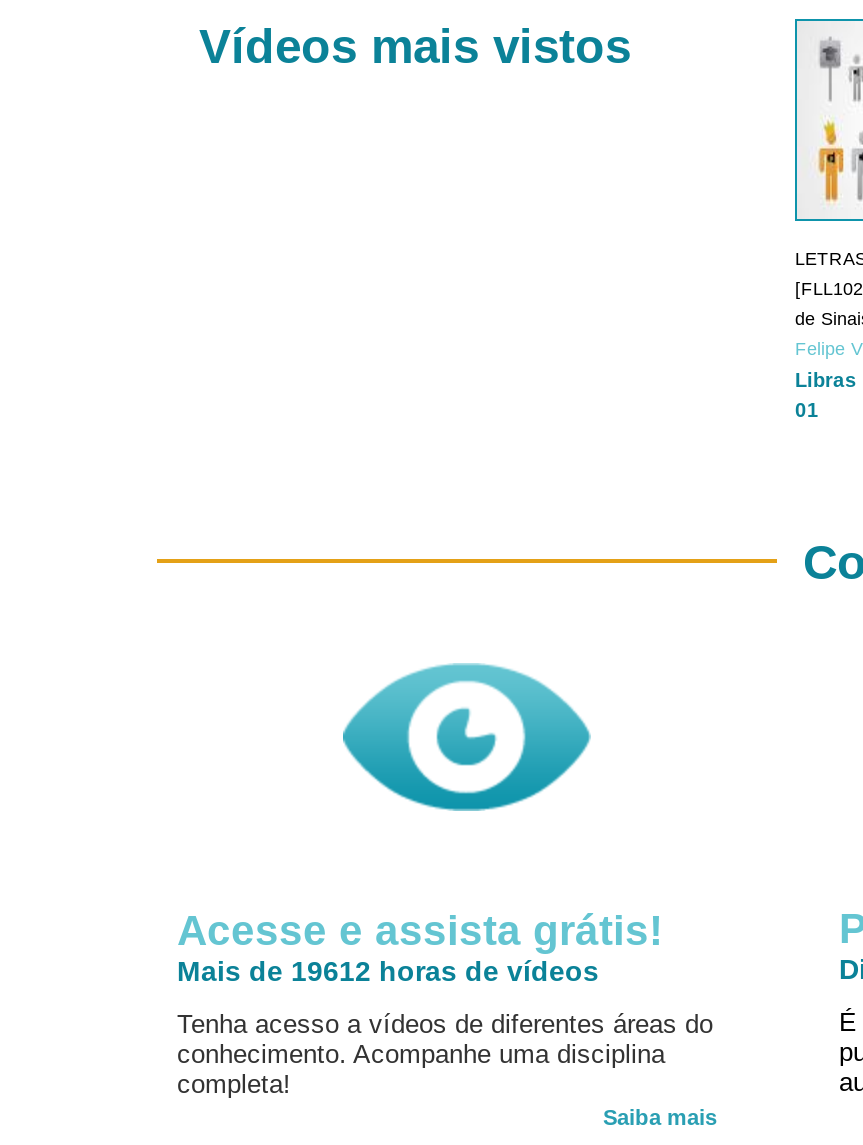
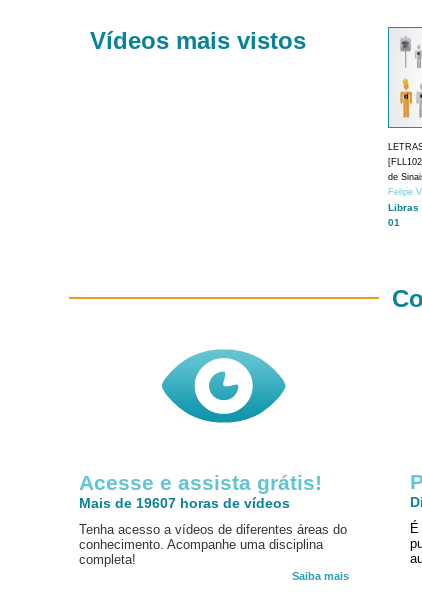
- Mais de 19612 horas de vídeos
+ Mais de 19607 horas de vídeos
